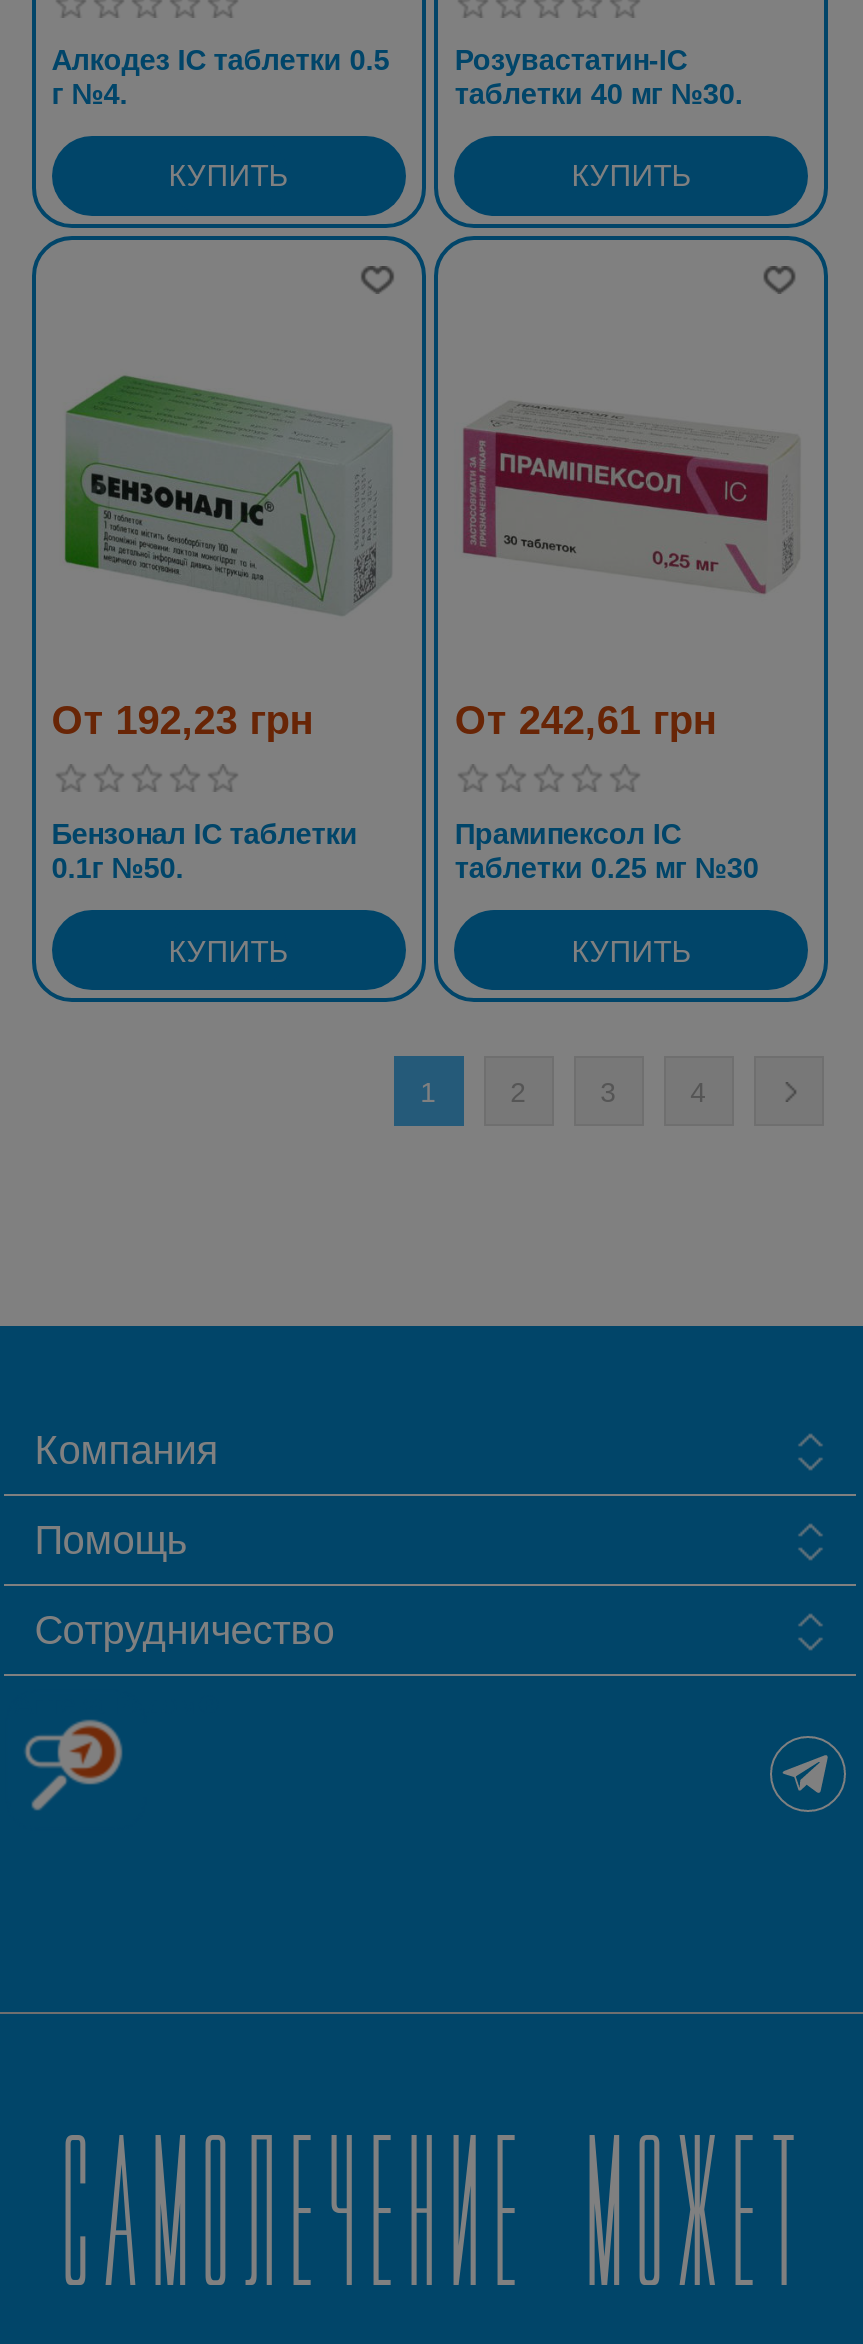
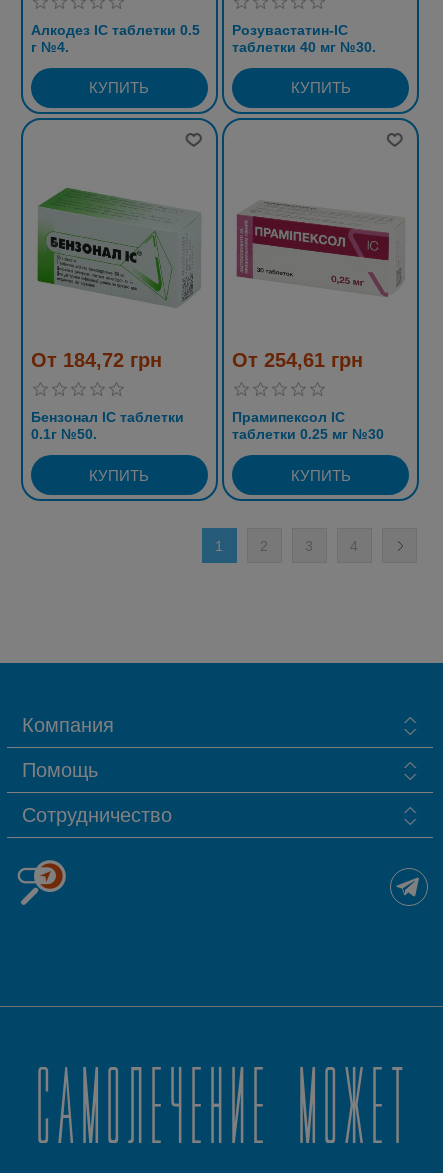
- От 192,23 грн
+ От 184,72 грн

- От 242,61 грн
+ От 254,61 грн
